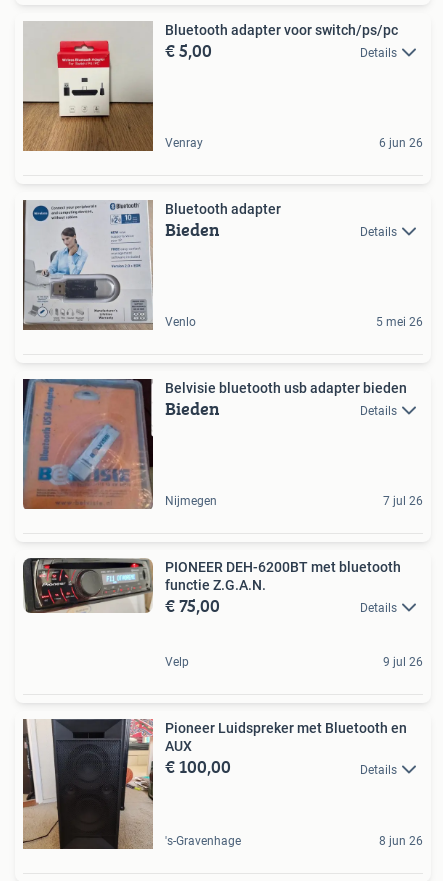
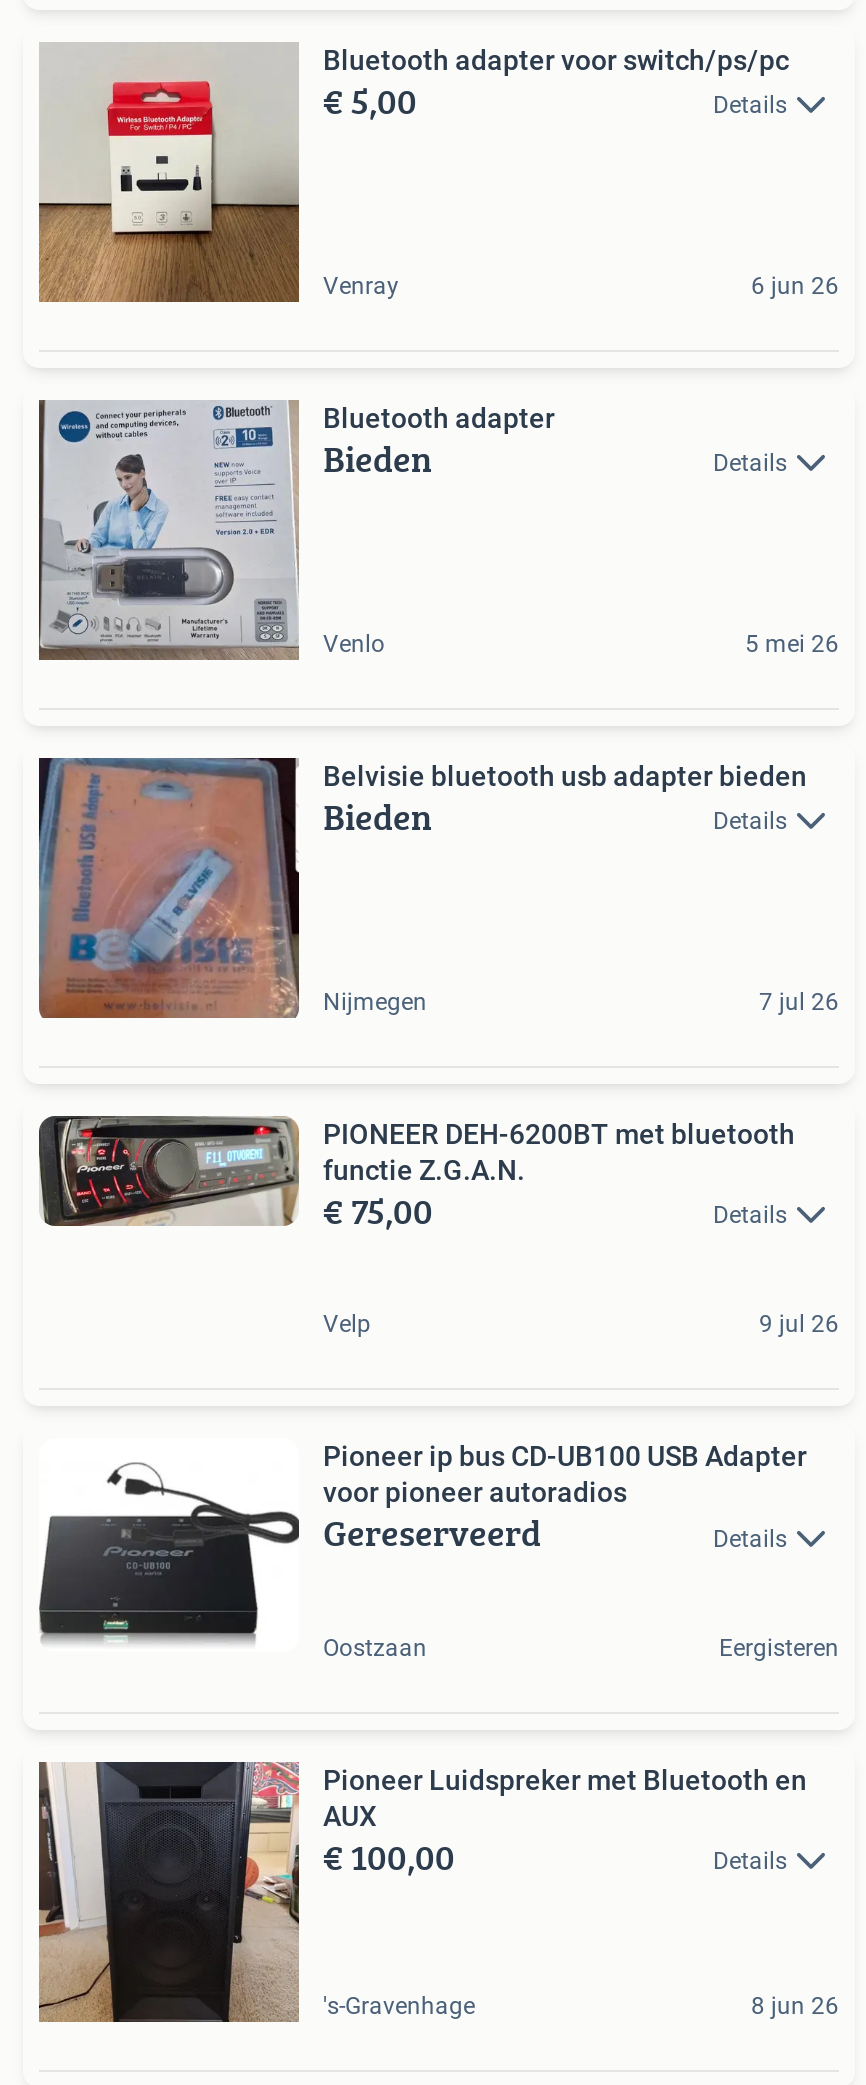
+ [image]
+ Pioneer ip bus CD-UB100 USB Adapter
+ voor pioneer autoradios
+ Gereserveerd
+ Details

+ Oostzaan
+ Eergisteren
